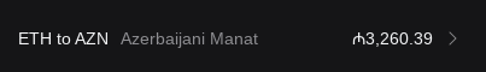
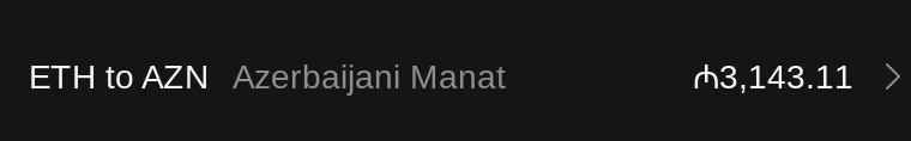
- ₼3,260.39
+ ₼3,143.11
